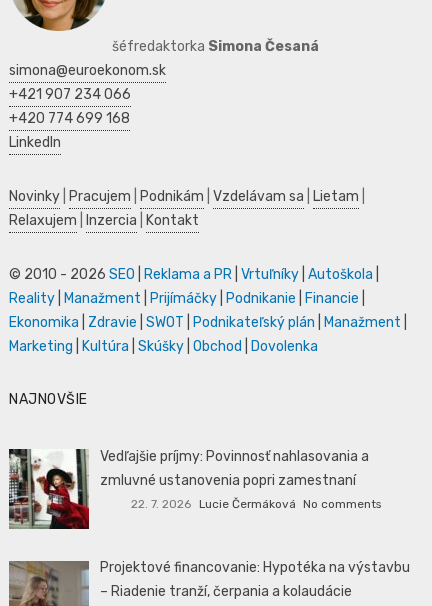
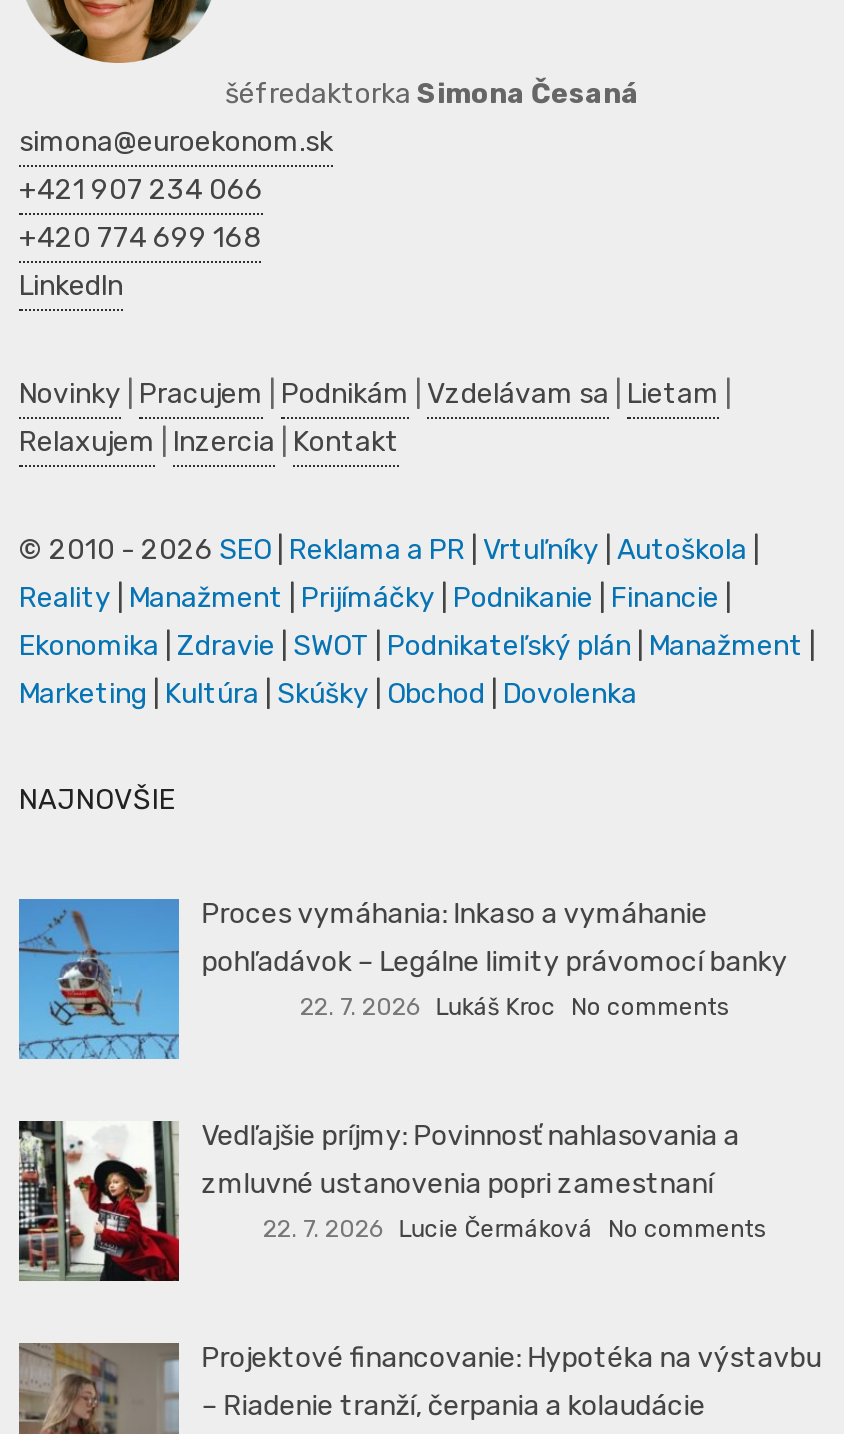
+ [image]
+ Proces vymáhania: Inkaso a vymáhanie
+ pohľadávok – Legálne limity právomocí banky
+ 22. 7. 2026 Lukáš Kroc No comments
